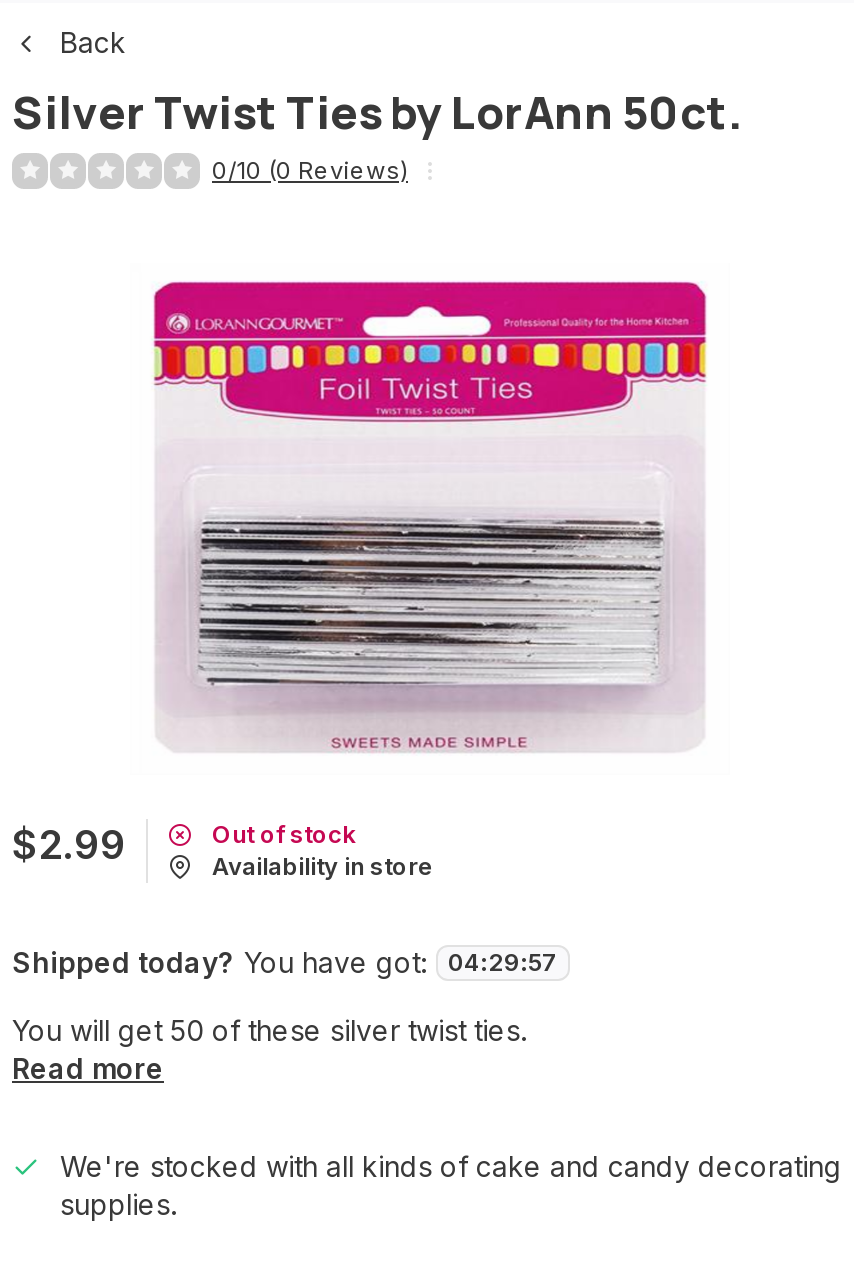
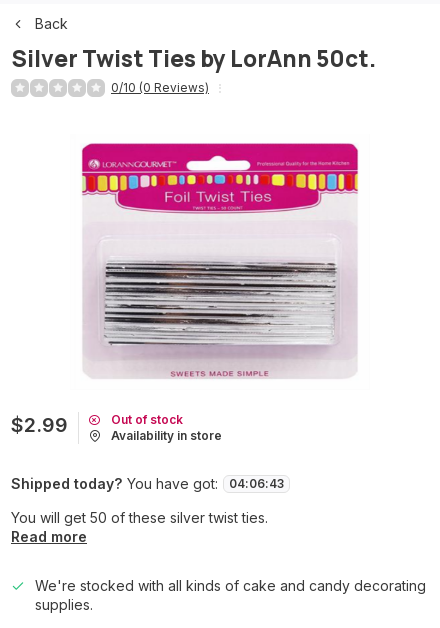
- Shipped today? You have got: 04:29:57
+ Shipped today? You have got: 04:06:43
